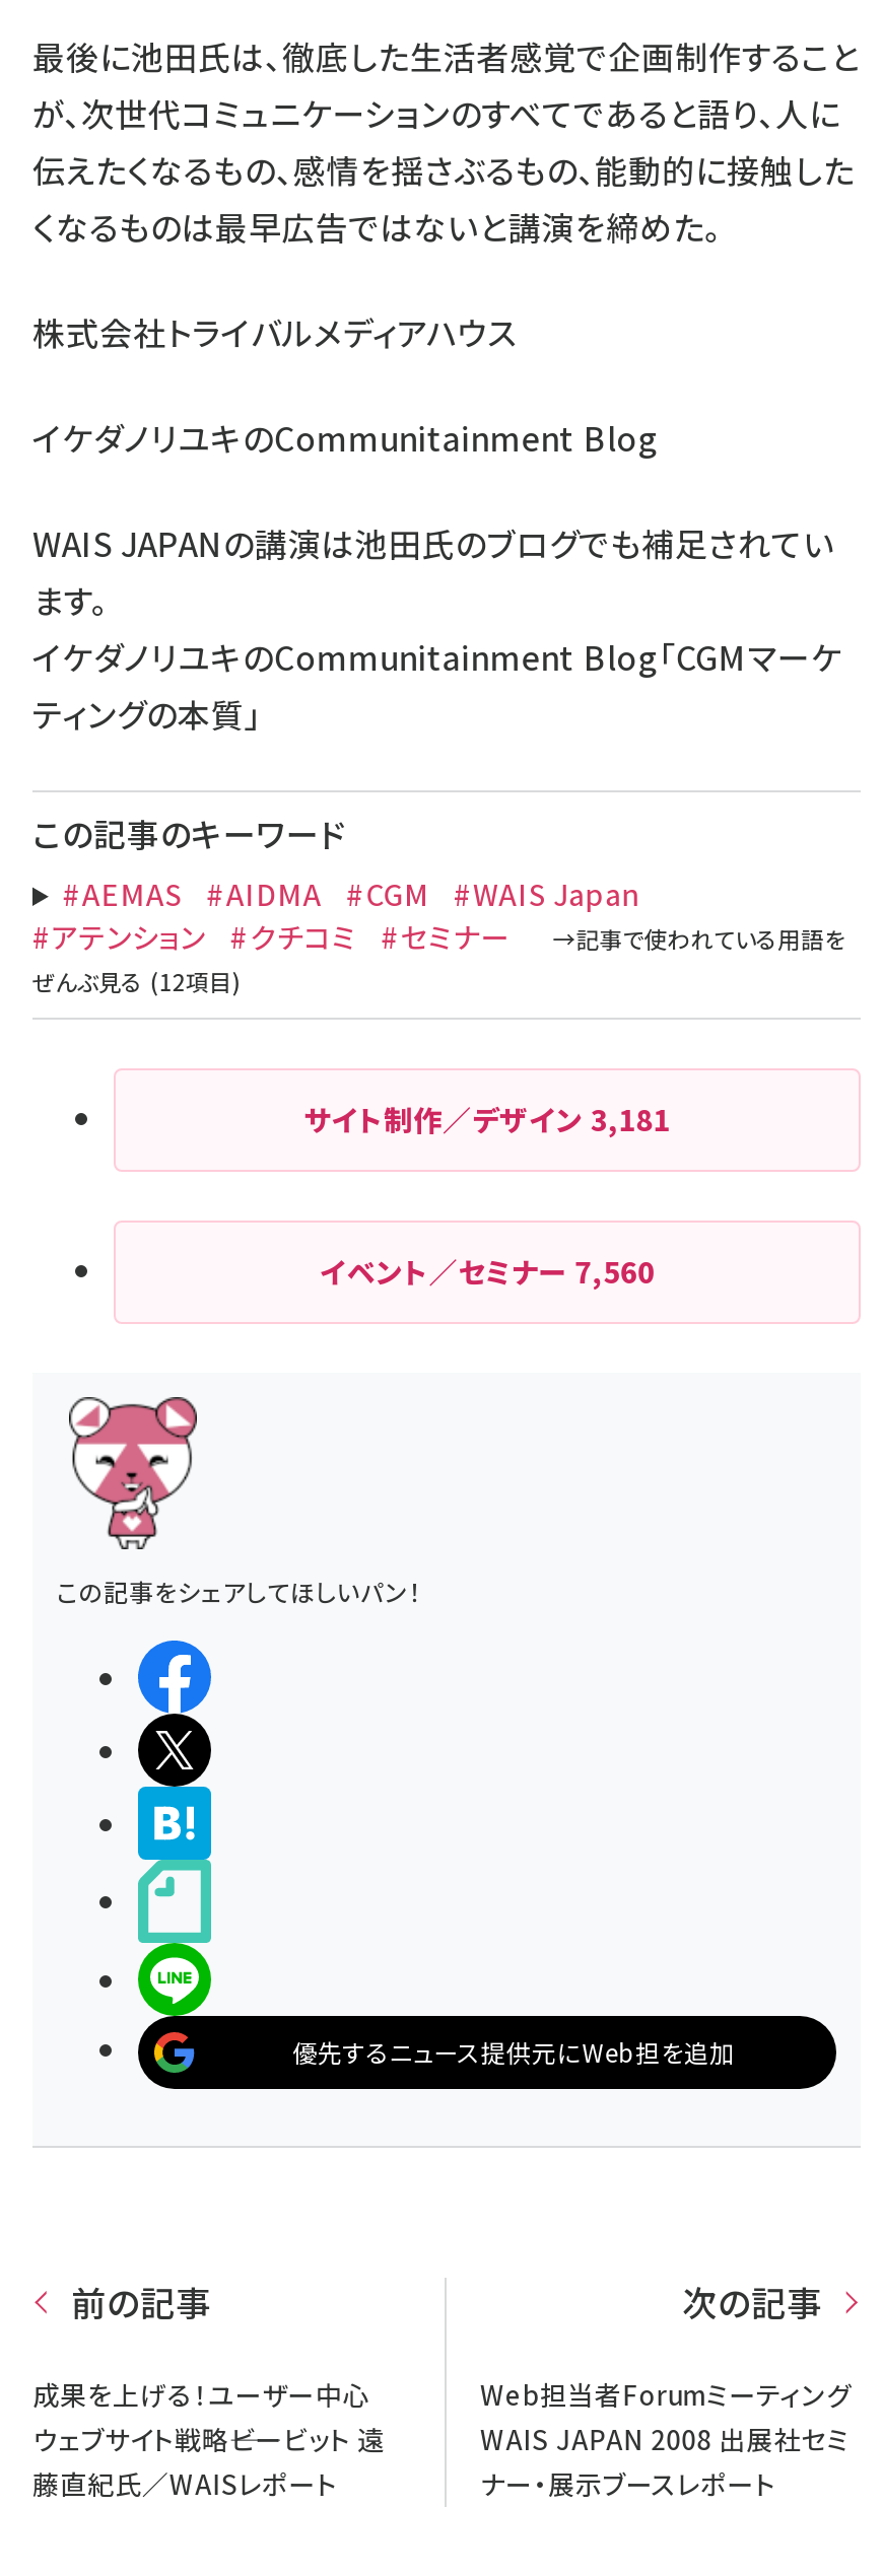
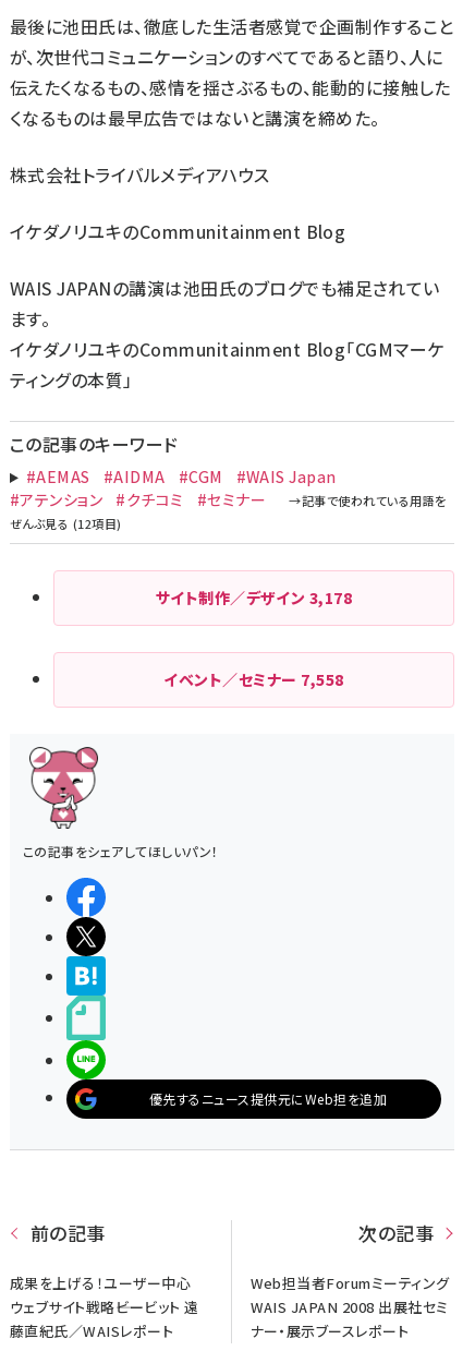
- サイト制作／デザイン3,181
+ サイト制作／デザイン3,178

- イベント／セミナー7,560
+ イベント／セミナー7,558
